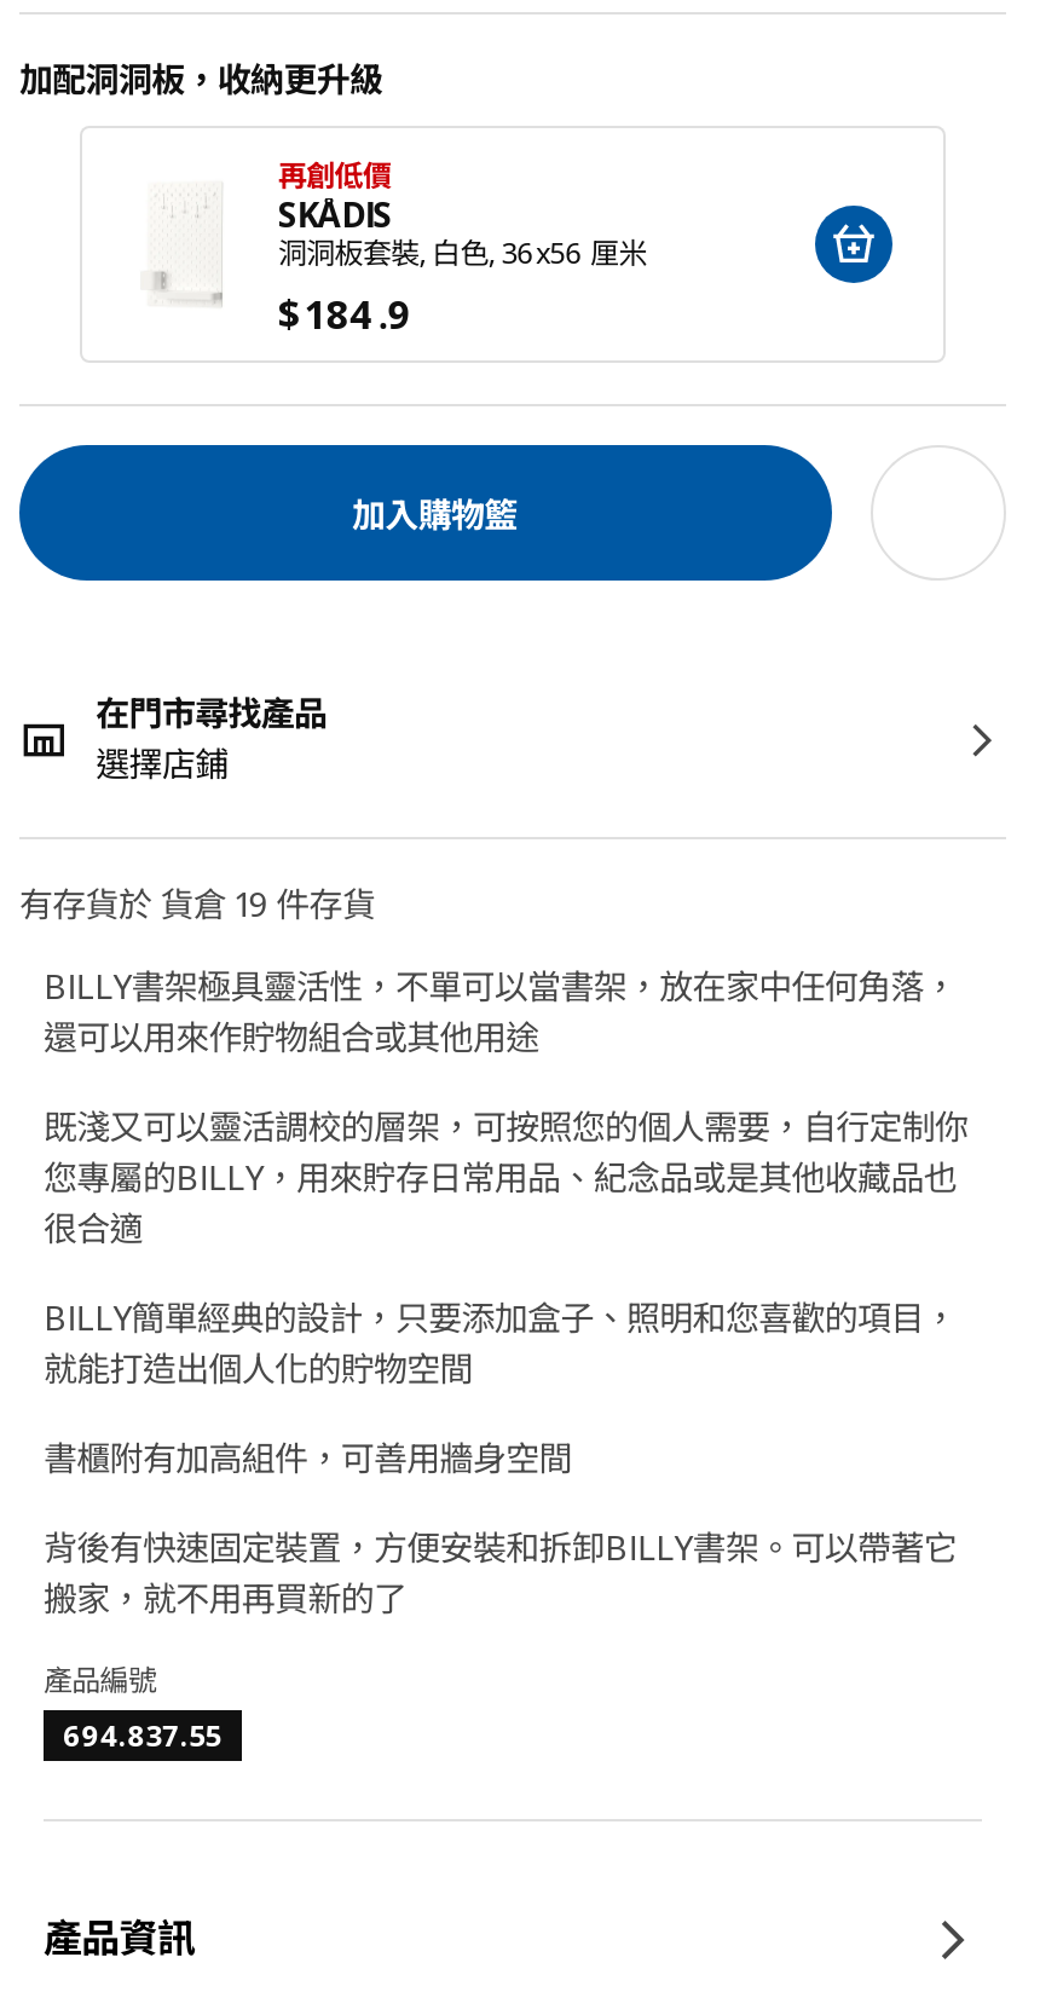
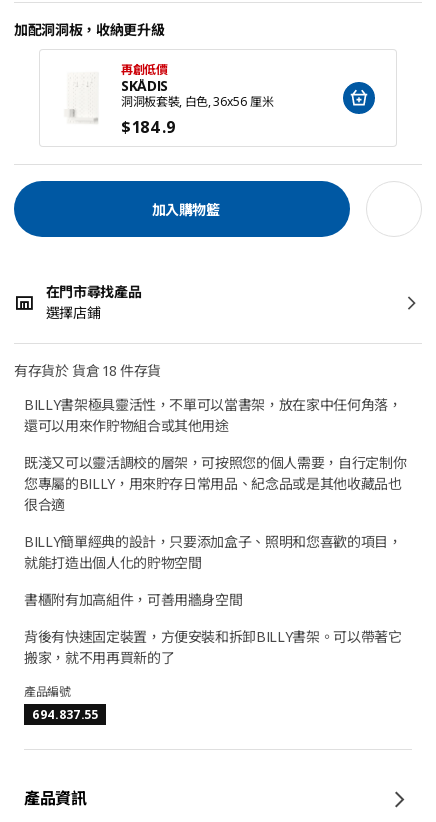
- 有存貨於 貨倉 19 件存貨
+ 有存貨於 貨倉 18 件存貨
